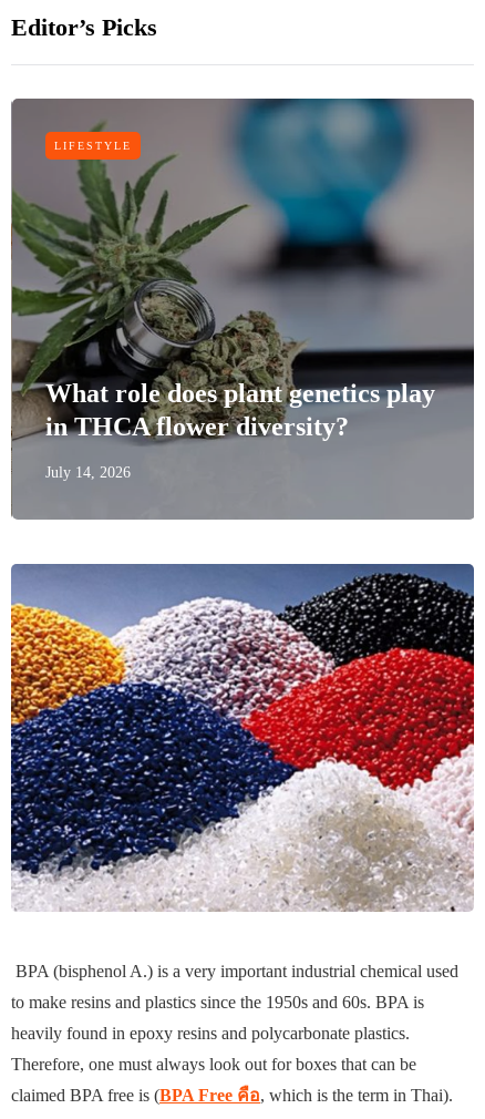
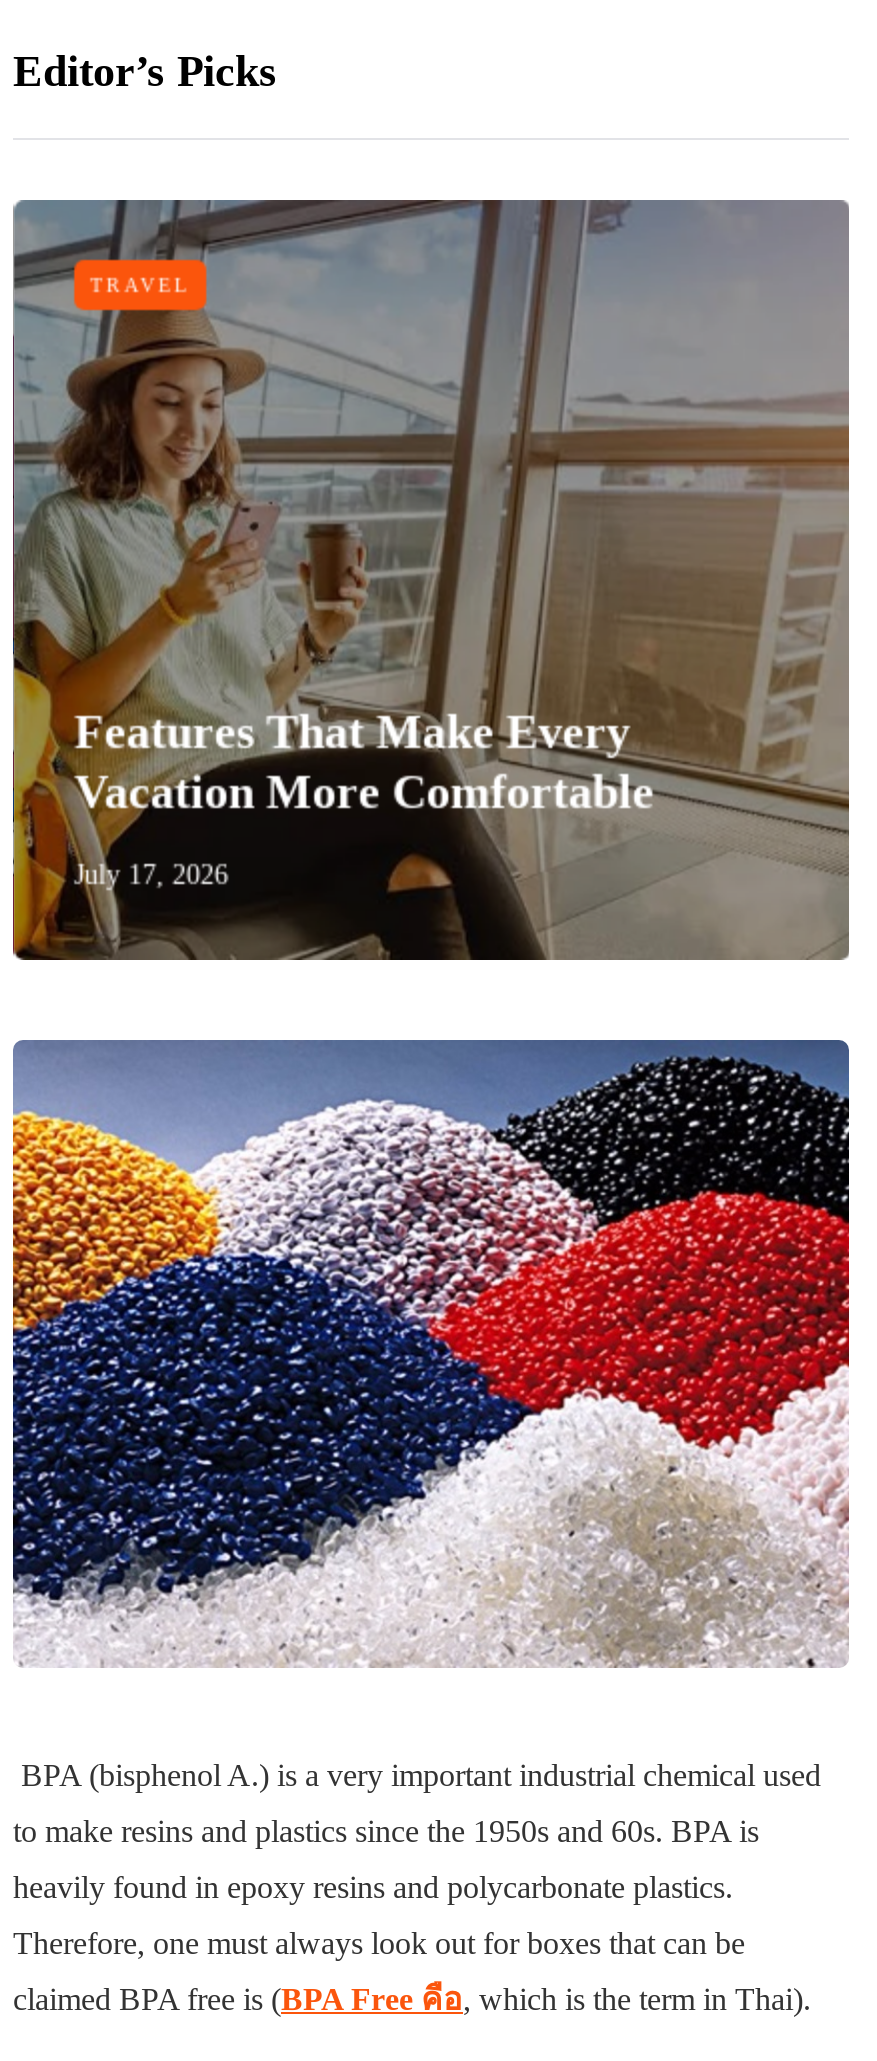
- [image]
- LIFESTYLE
+ [image]
+ TRAVEL

- What role does plant genetics play
- in THCA flower diversity?
+ Features That Make Every
+ Vacation More Comfortable

- July 14, 2026
+ July 17, 2026
